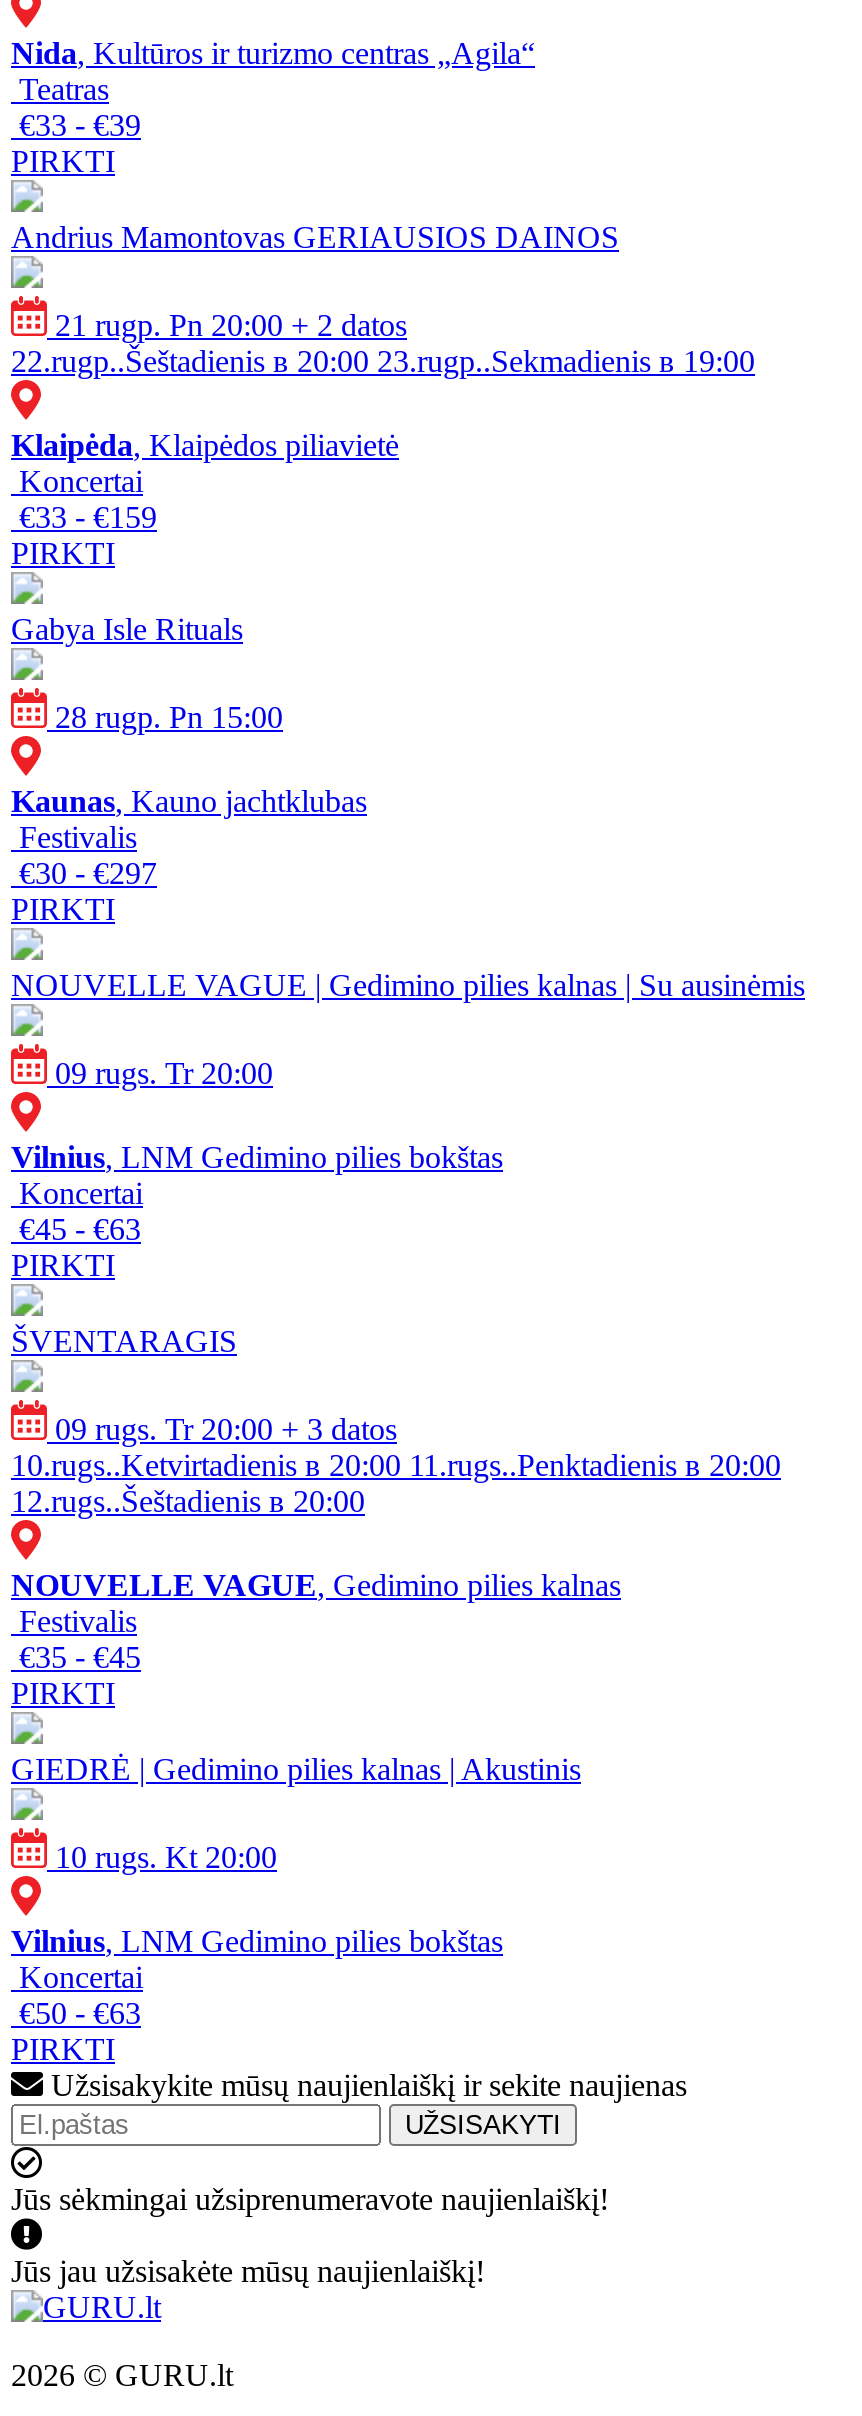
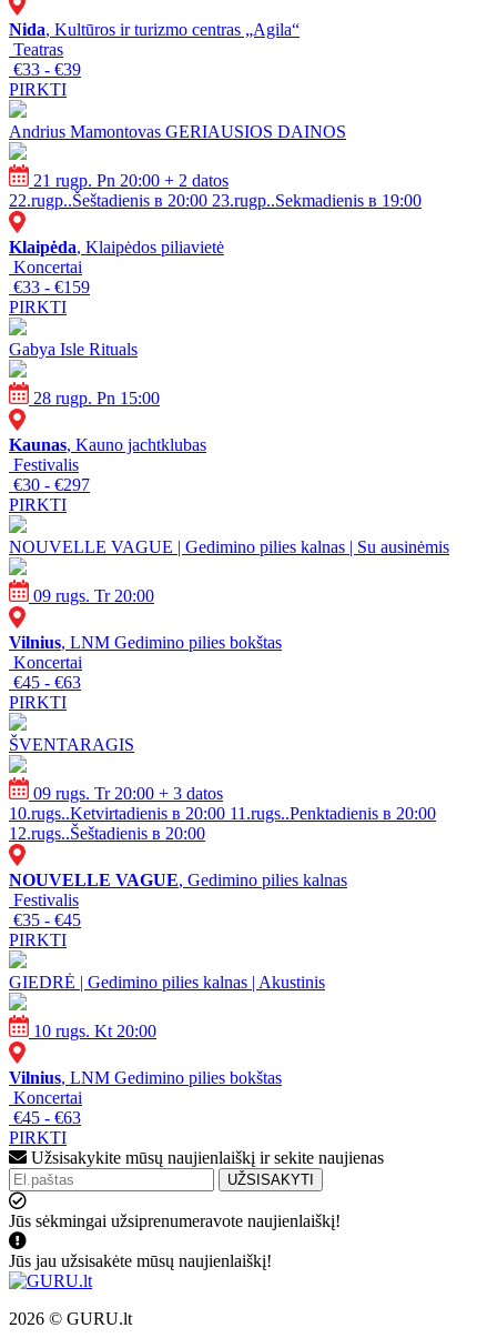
- €50 - €63
+ €45 - €63
